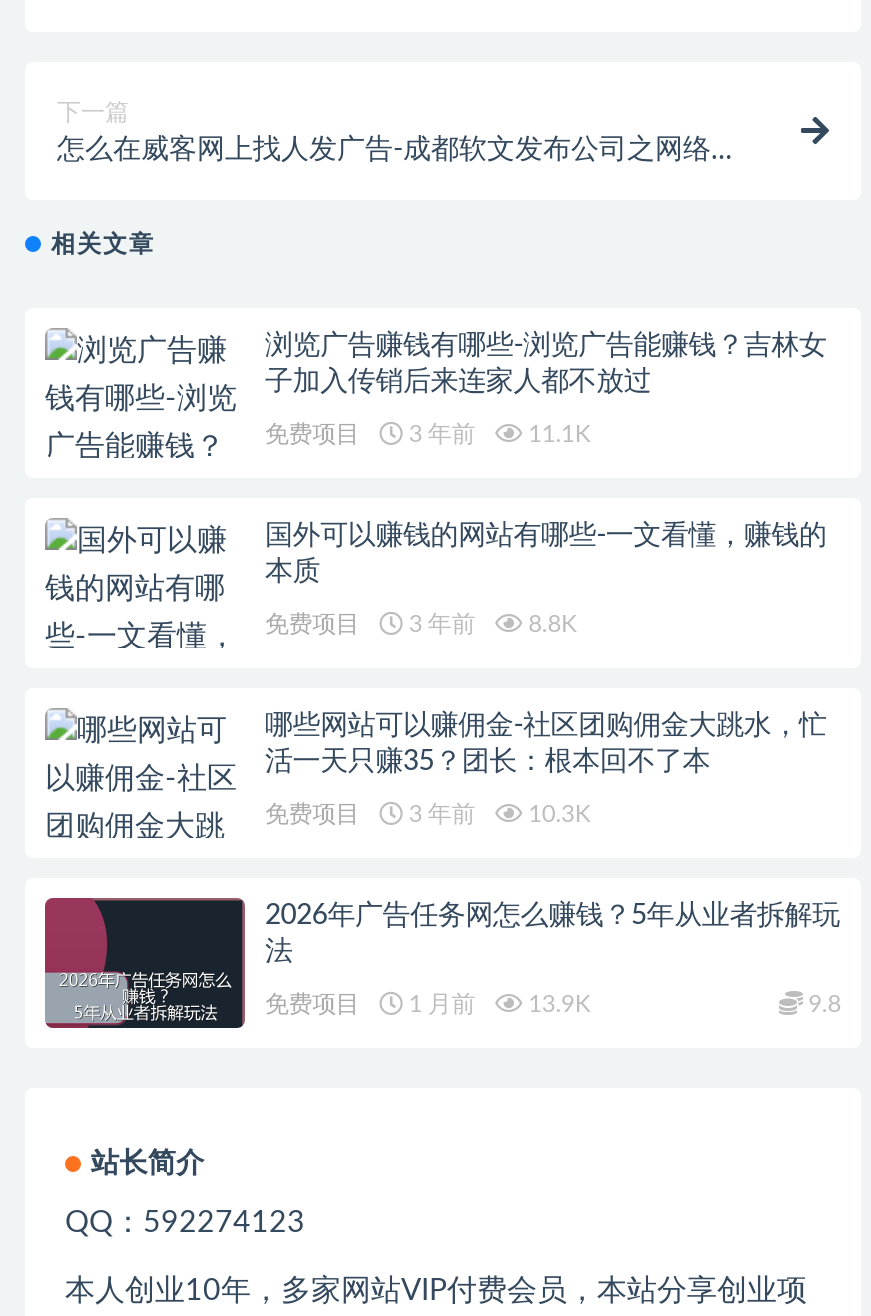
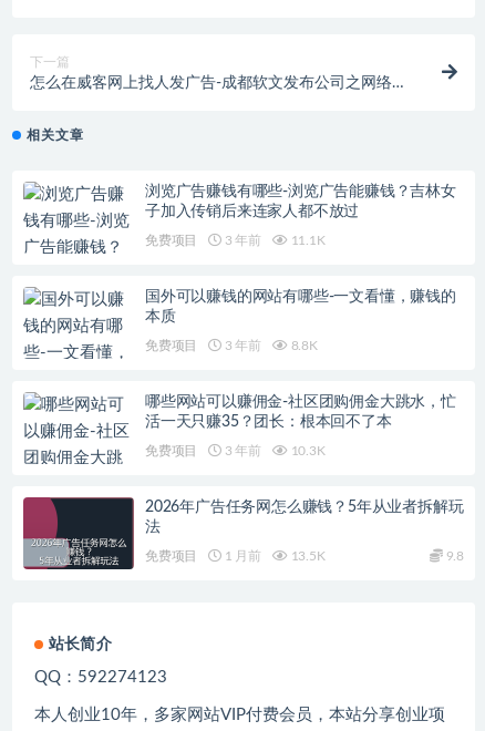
- 免费项目 1 月前 13.9K
+ 免费项目 1 月前 13.5K
